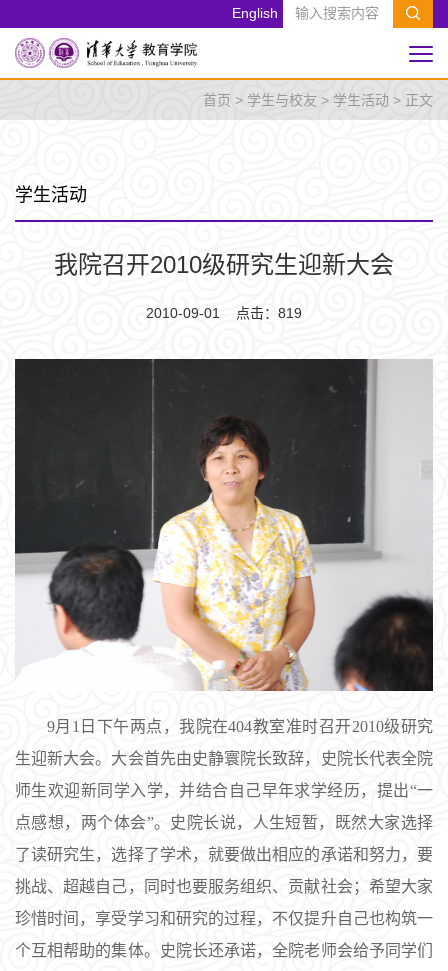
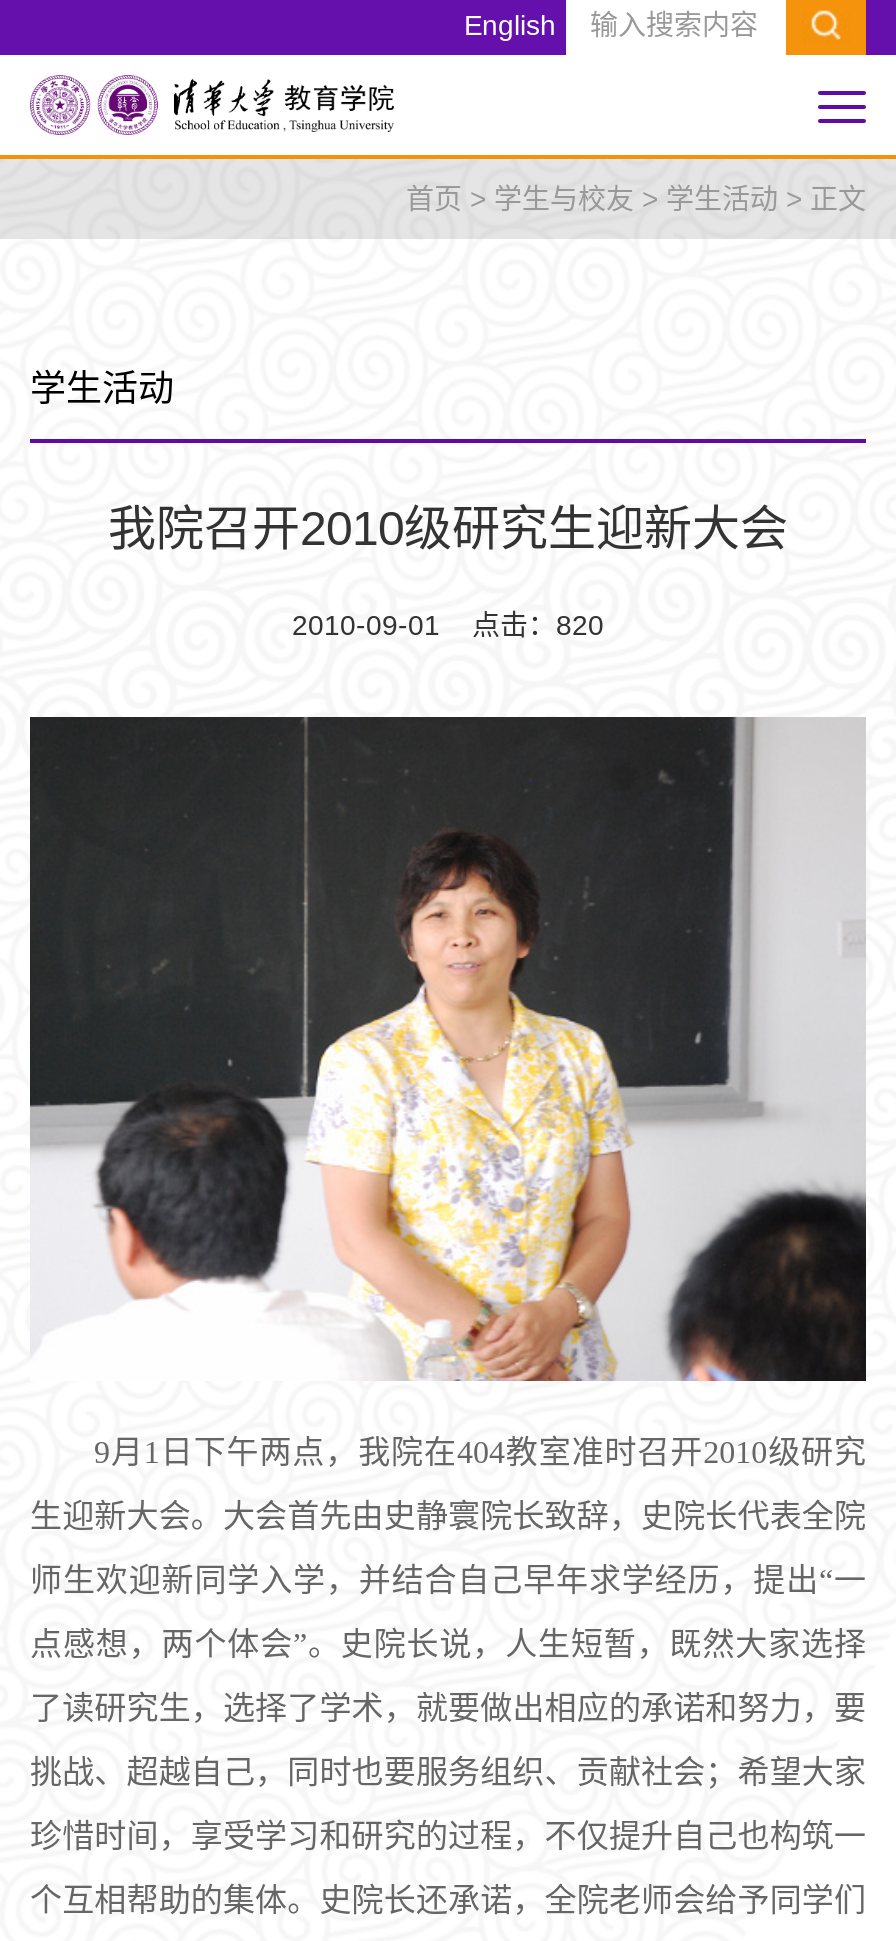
- 2010-09-01 点击：819
+ 2010-09-01 点击：820
